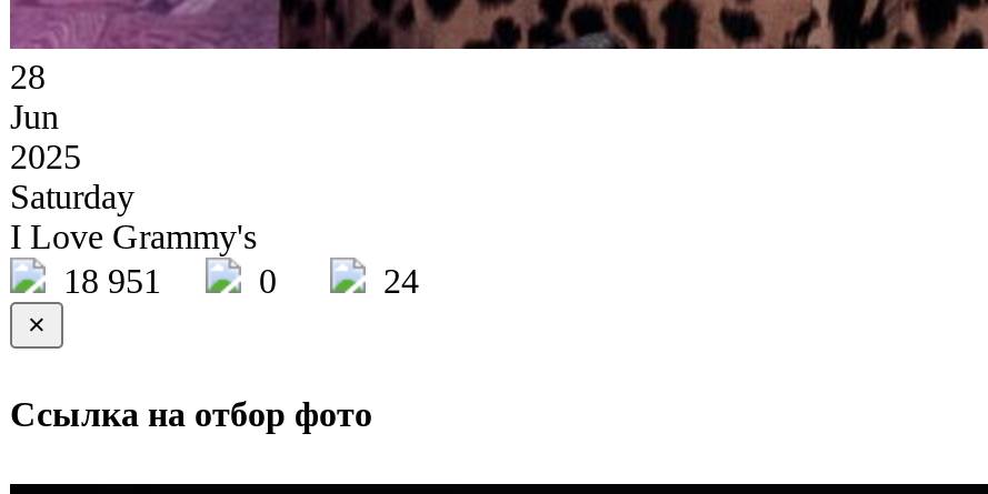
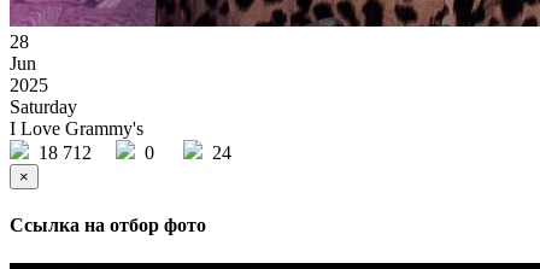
- 18 951
+ 18 712
